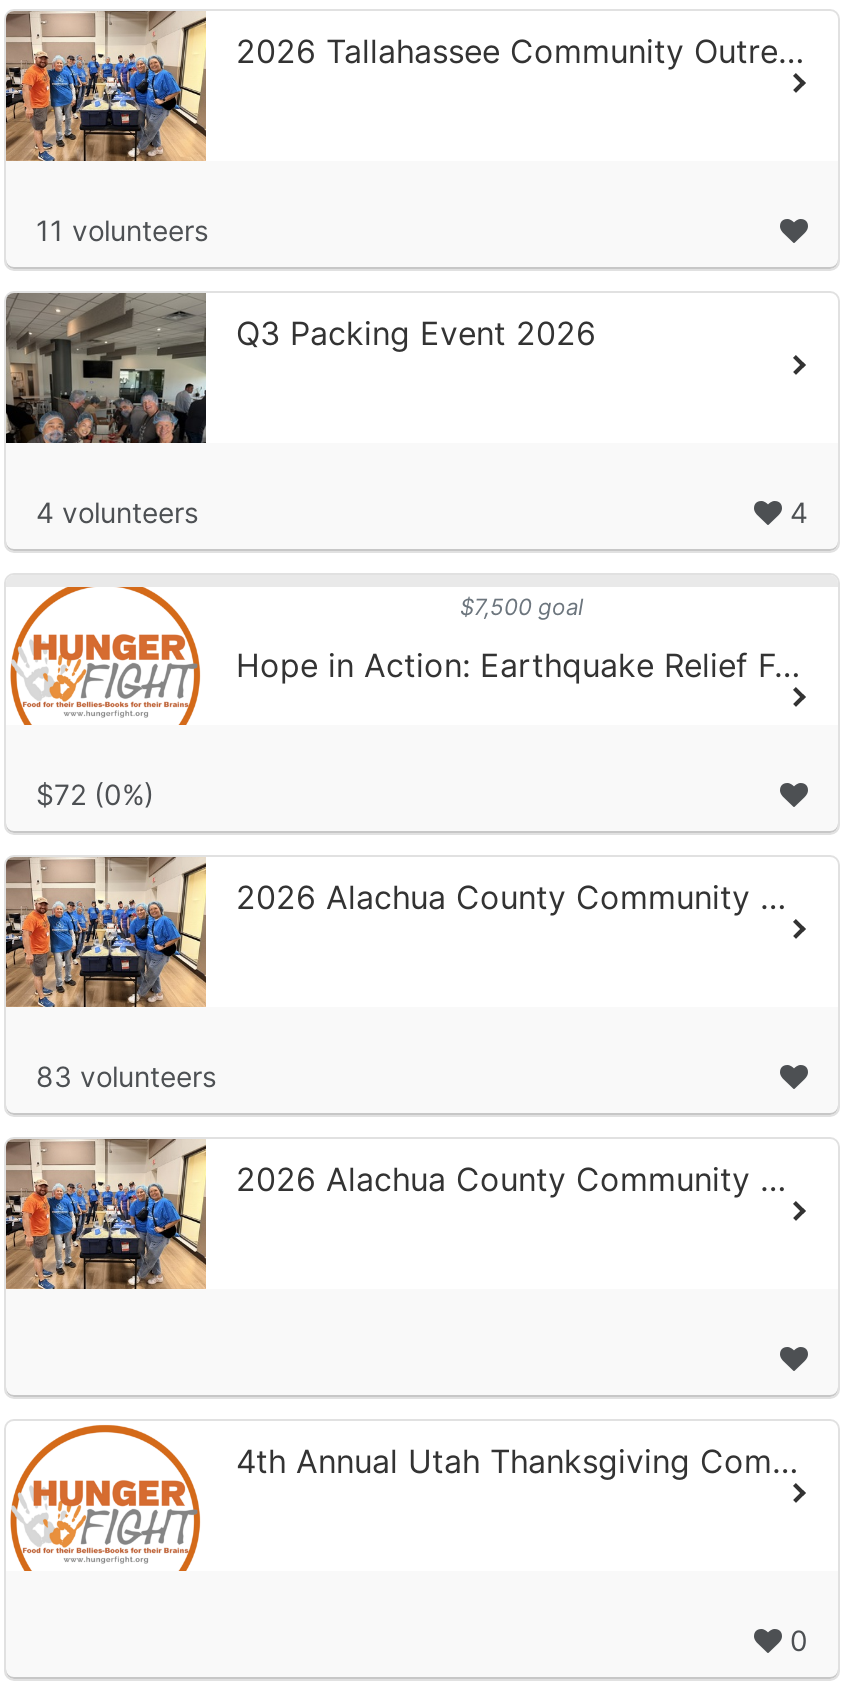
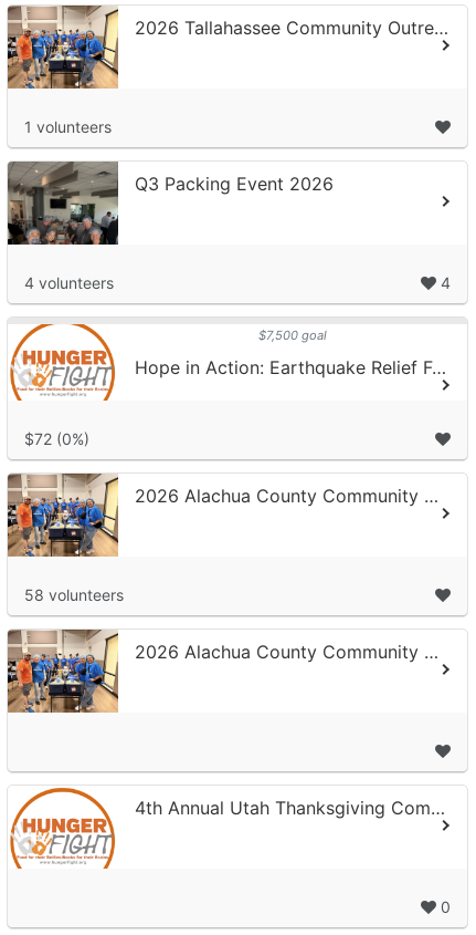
- 11 volunteers
+ 1 volunteers

- 83 volunteers
+ 58 volunteers
